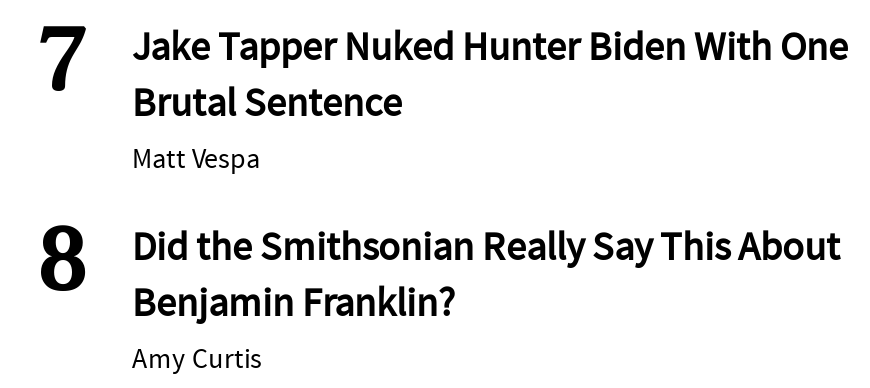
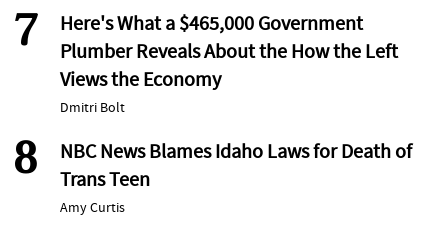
- Jake Tapper Nuked Hunter Biden With One
- Brutal Sentence
+ Here's What a $465,000 Government
+ Plumber Reveals About the How the Left
+ Views the Economy

- Matt Vespa
+ Dmitri Bolt

- Did the Smithsonian Really Say This About
- Benjamin Franklin?
+ NBC News Blames Idaho Laws for Death of
+ Trans Teen
